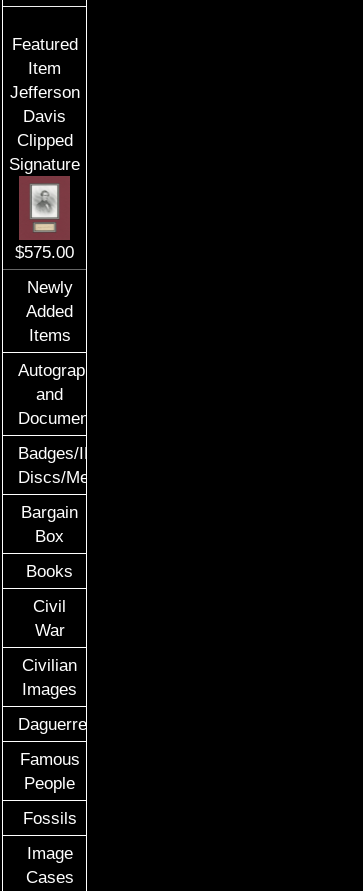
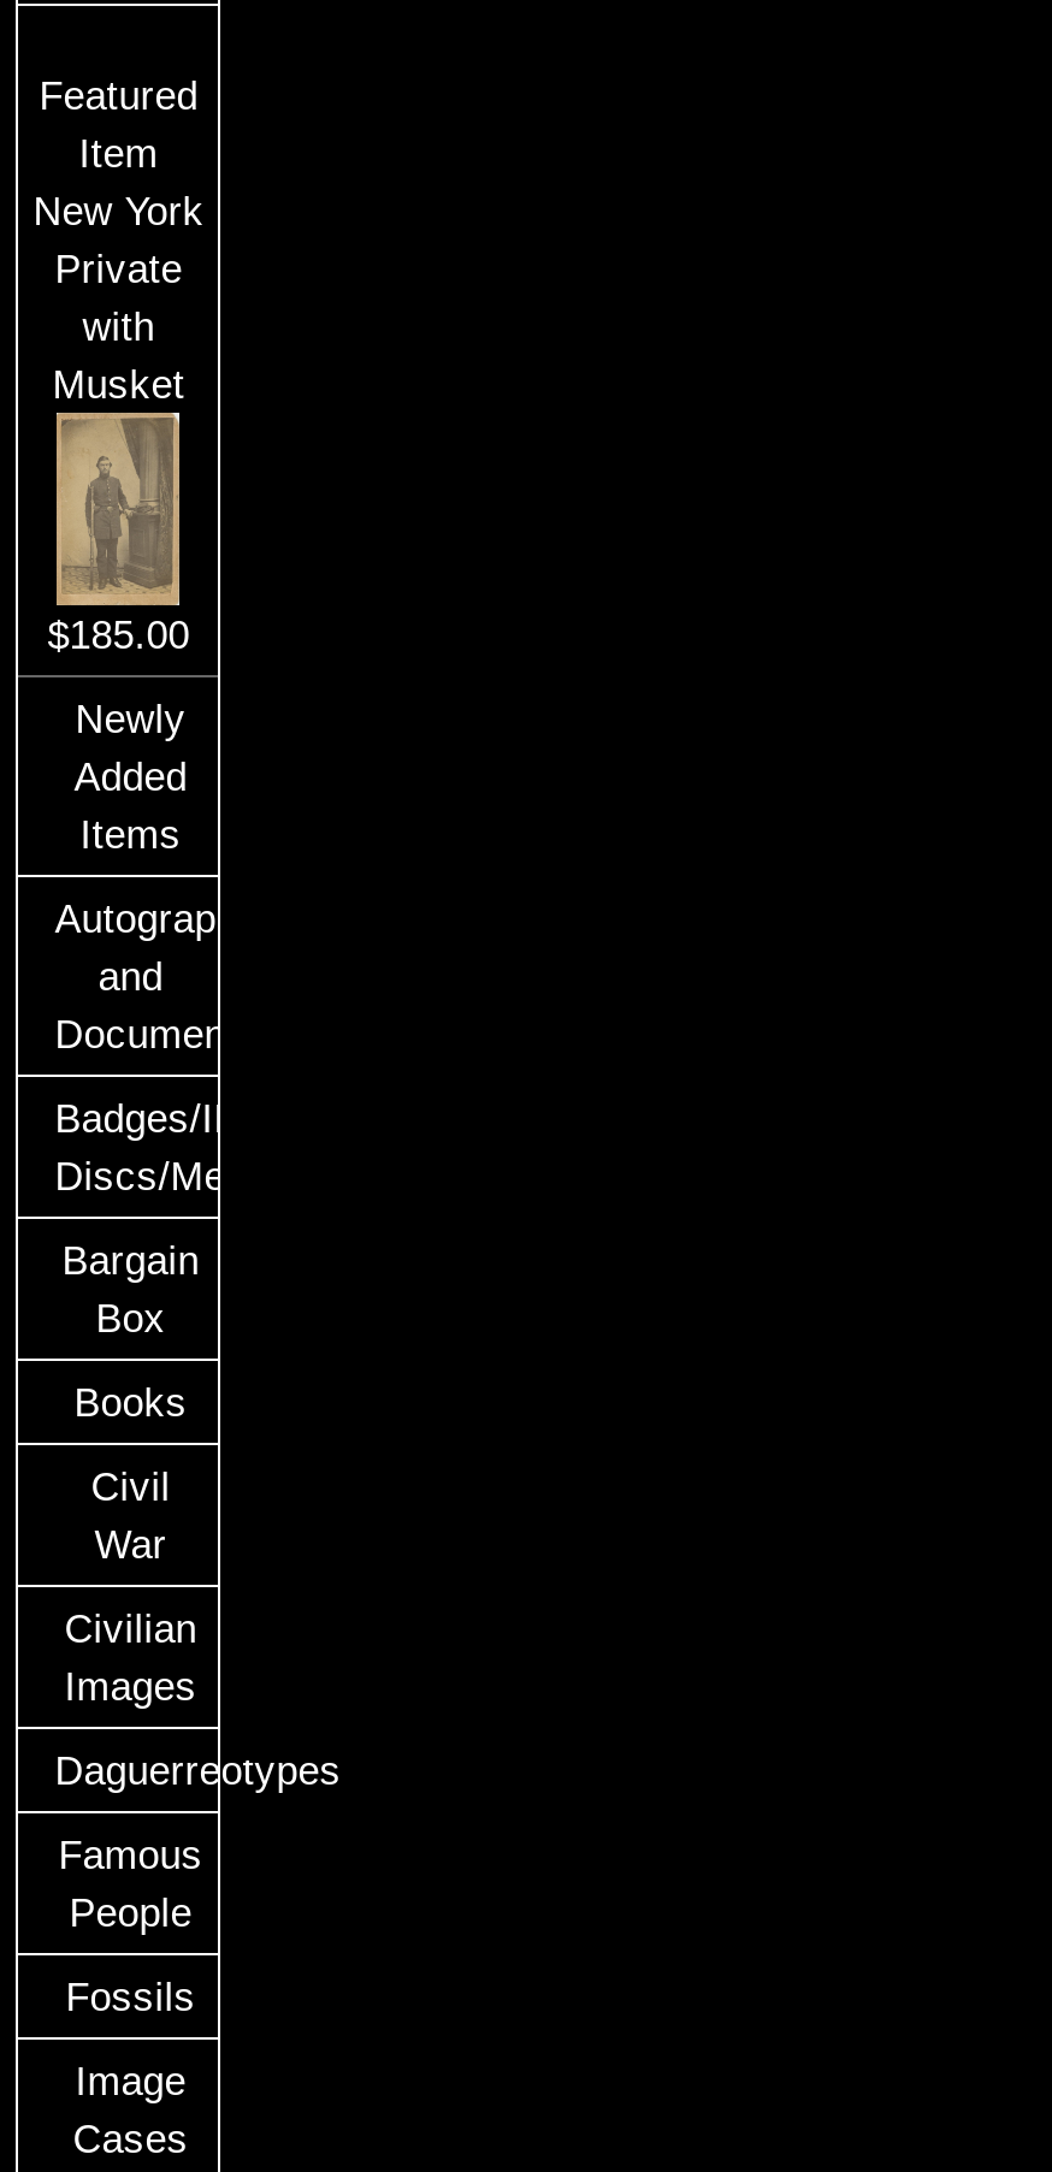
- Jefferson
- Davis
- Clipped
- Signature
+ New York
+ Private
+ with
+ Musket

- [image]
- $575.00
+ [image]
+ $185.00
